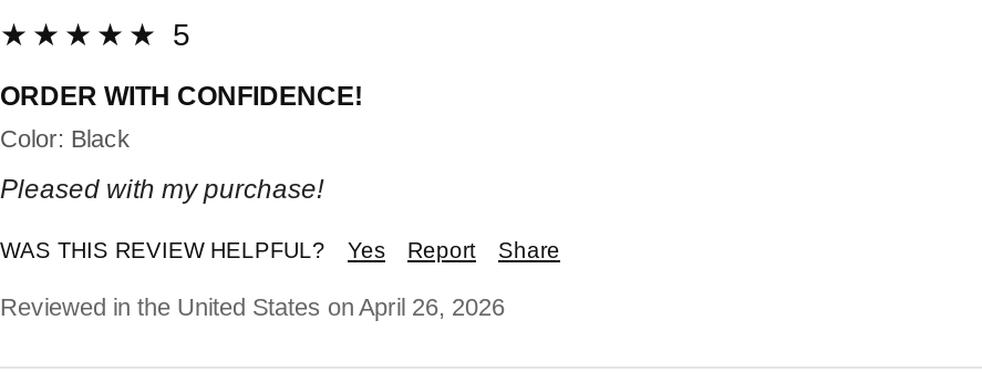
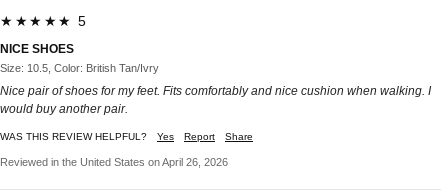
- ORDER WITH CONFIDENCE!
- Color: Black
+ NICE SHOES
+ Size: 10.5, Color: British Tan/Ivry

- Pleased with my purchase!
+ Nice pair of shoes for my feet. Fits comfortably and nice cushion when walking. I
+ would buy another pair.
